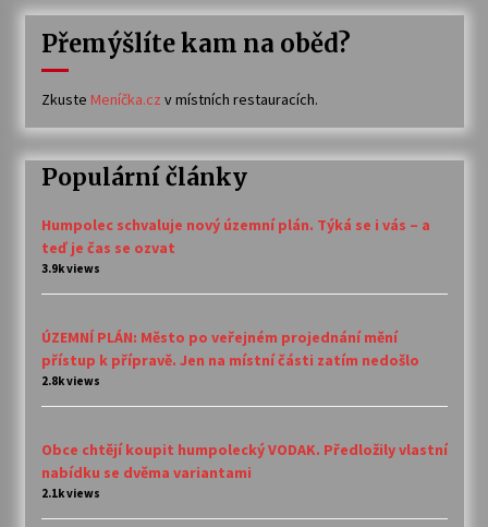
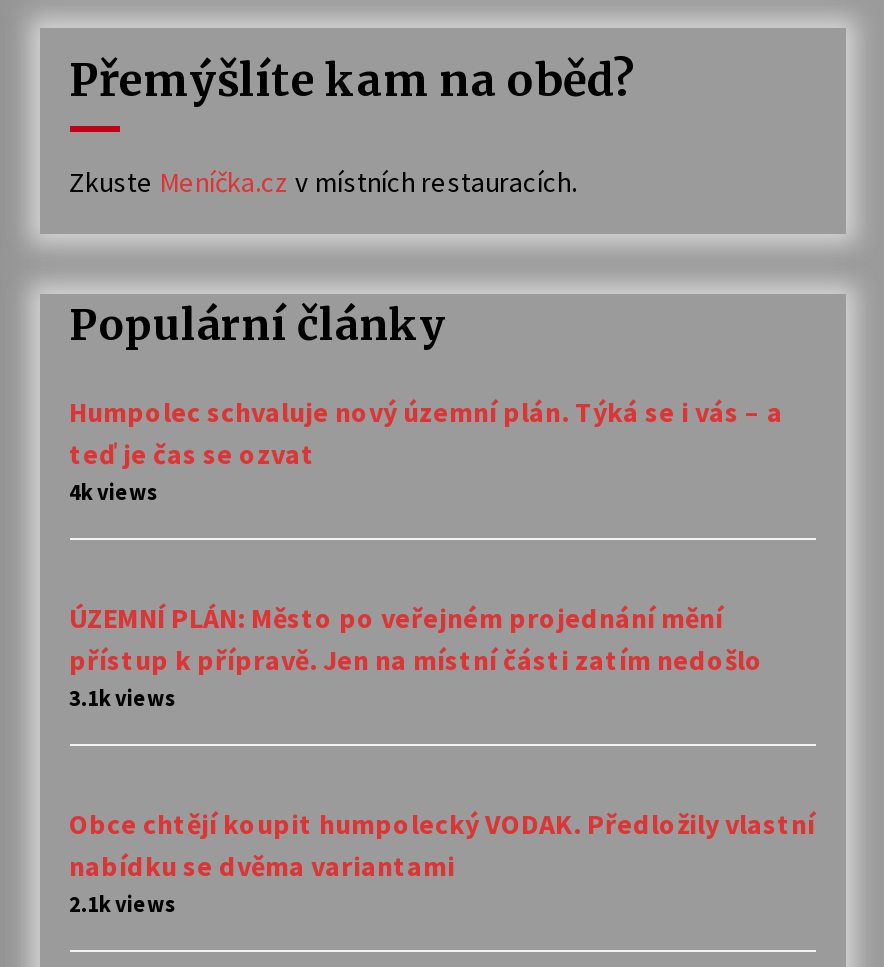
- 3.9k views
+ 4k views

- 2.8k views
+ 3.1k views
